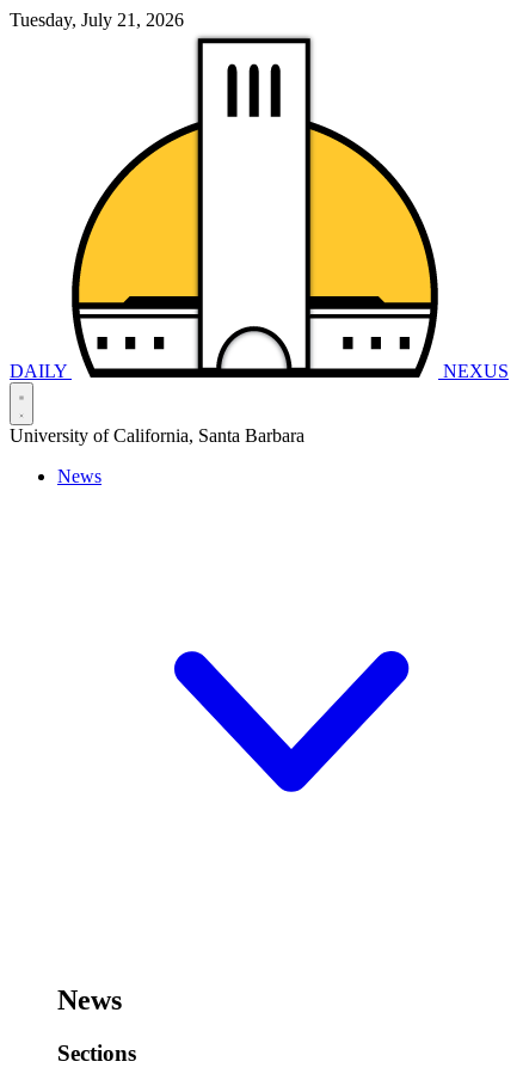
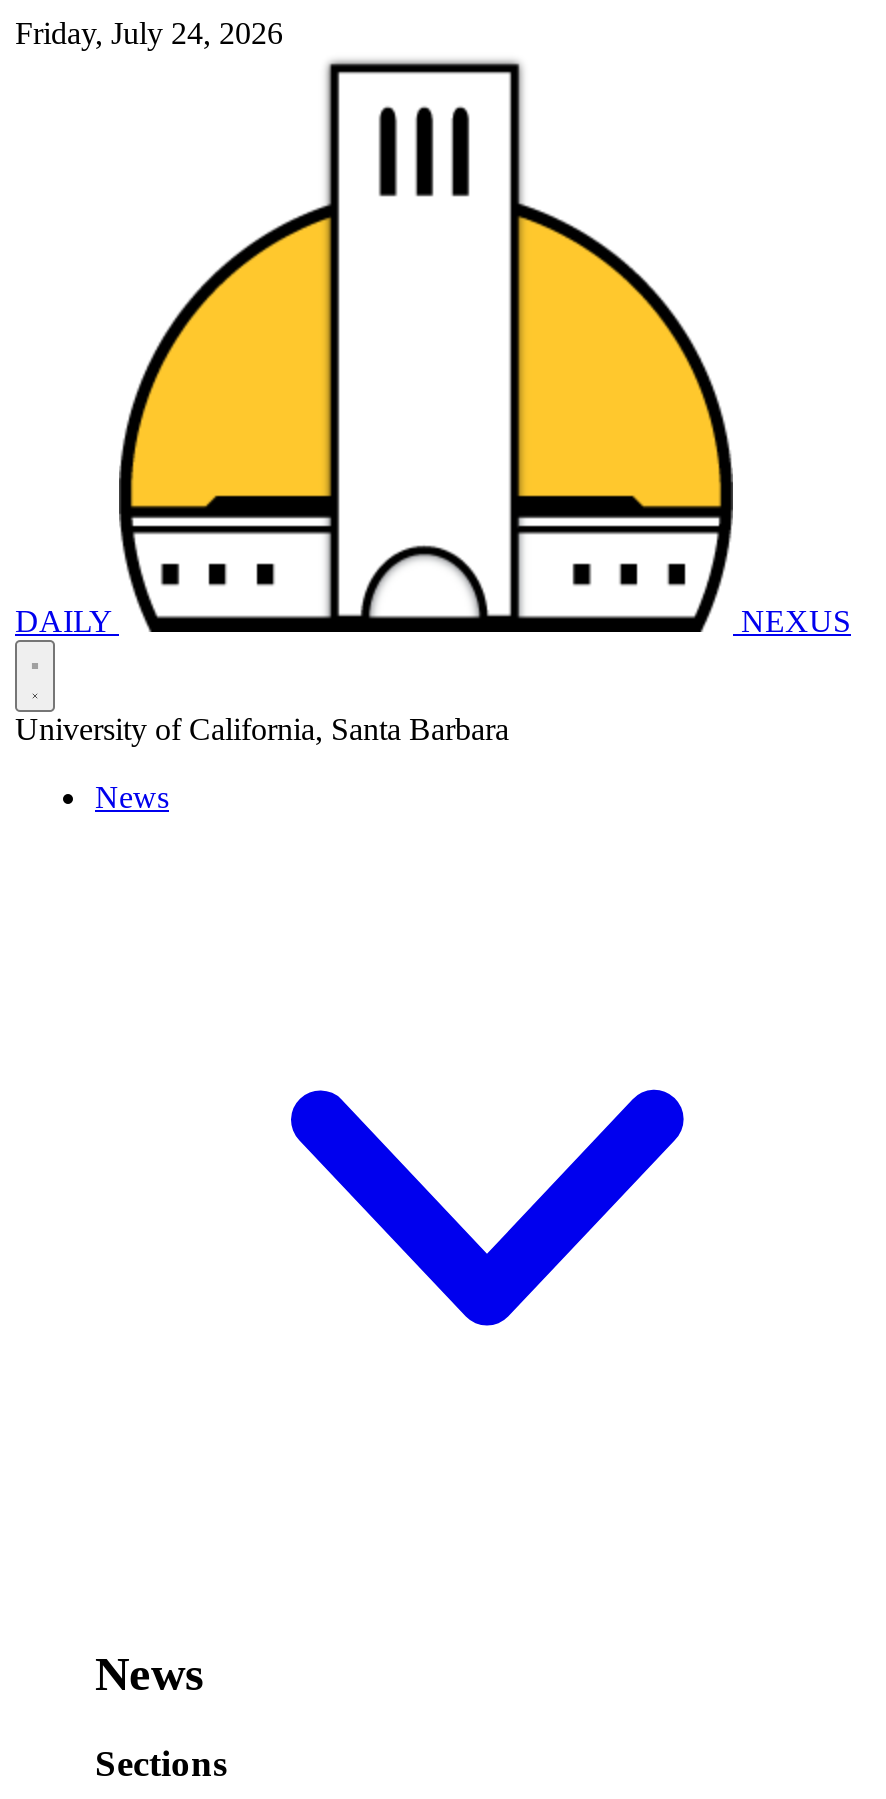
- Tuesday, July 21, 2026
+ Friday, July 24, 2026
